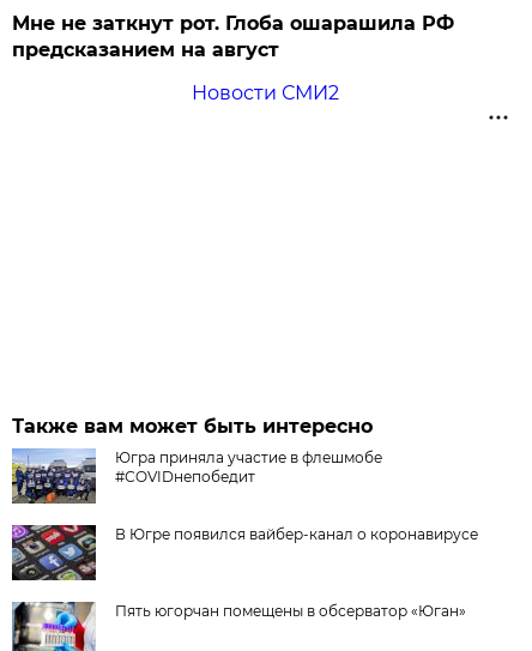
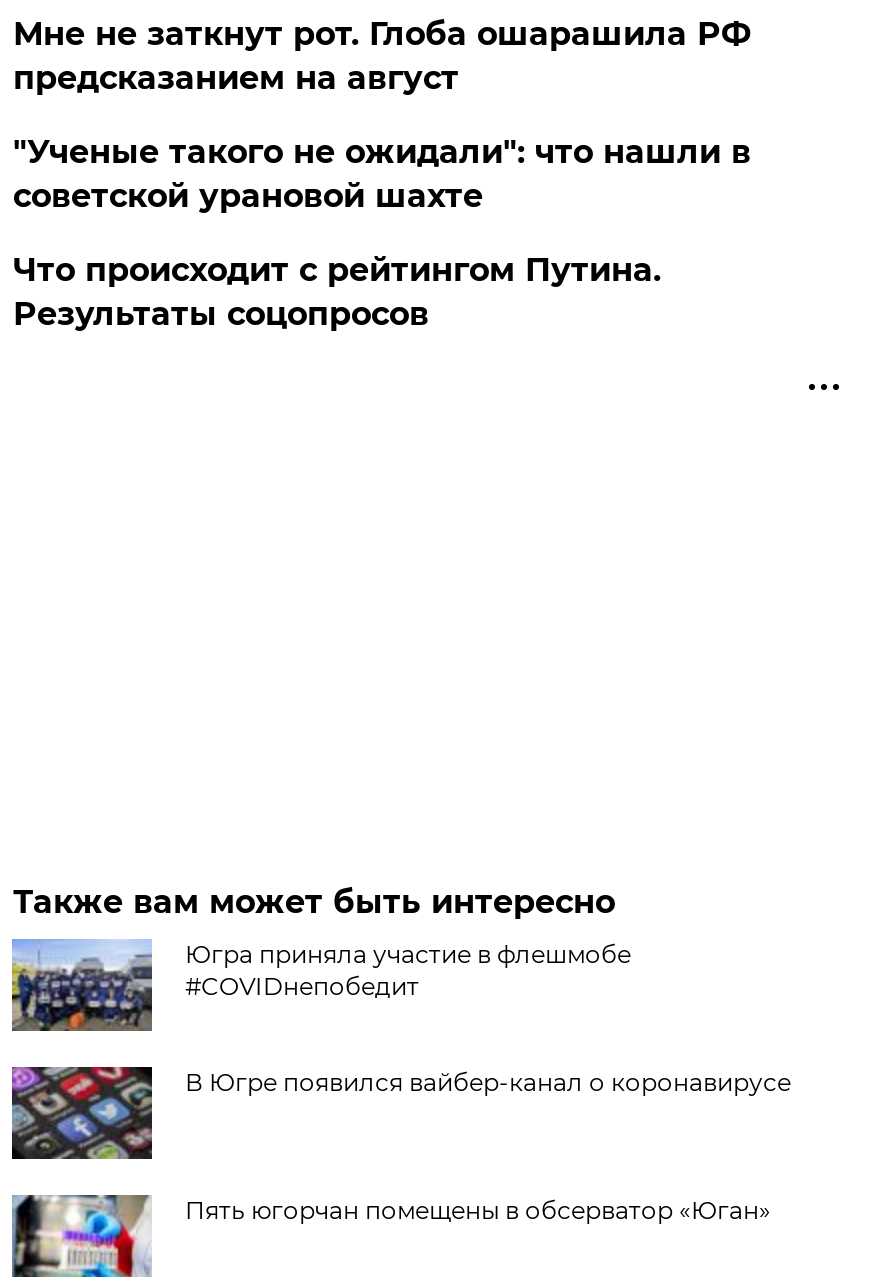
- Новости СМИ2
+ "Ученые такого не ожидали": что нашли в
+ советской урановой шахте
+ Что происходит с рейтингом Путина.
+ Результаты соцопросов
